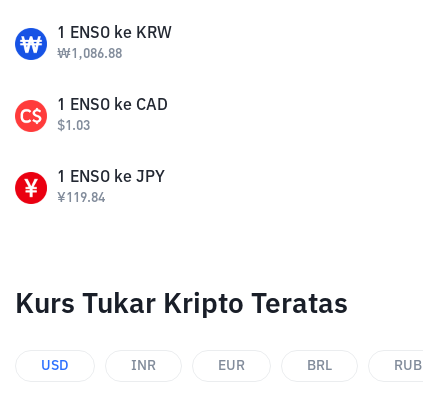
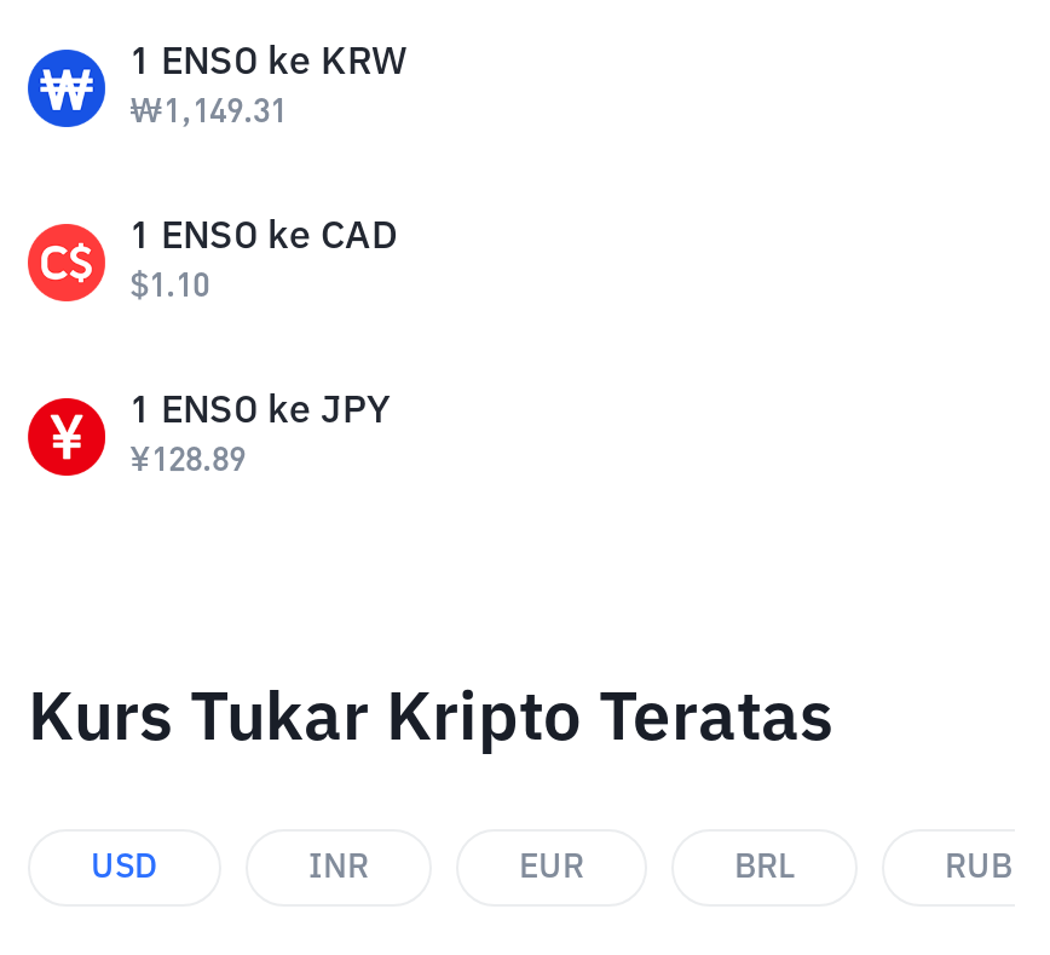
- ₩1,086.88
+ ₩1,149.31

- $1.03
+ $1.10

- ¥119.84
+ ¥128.89
